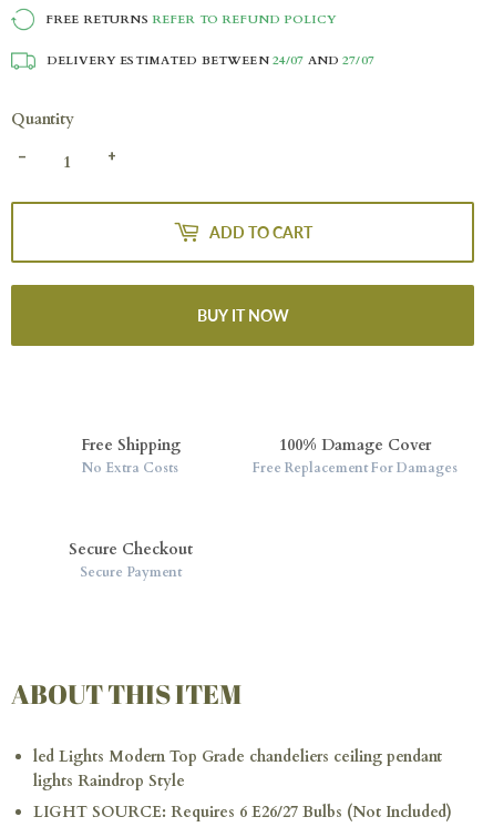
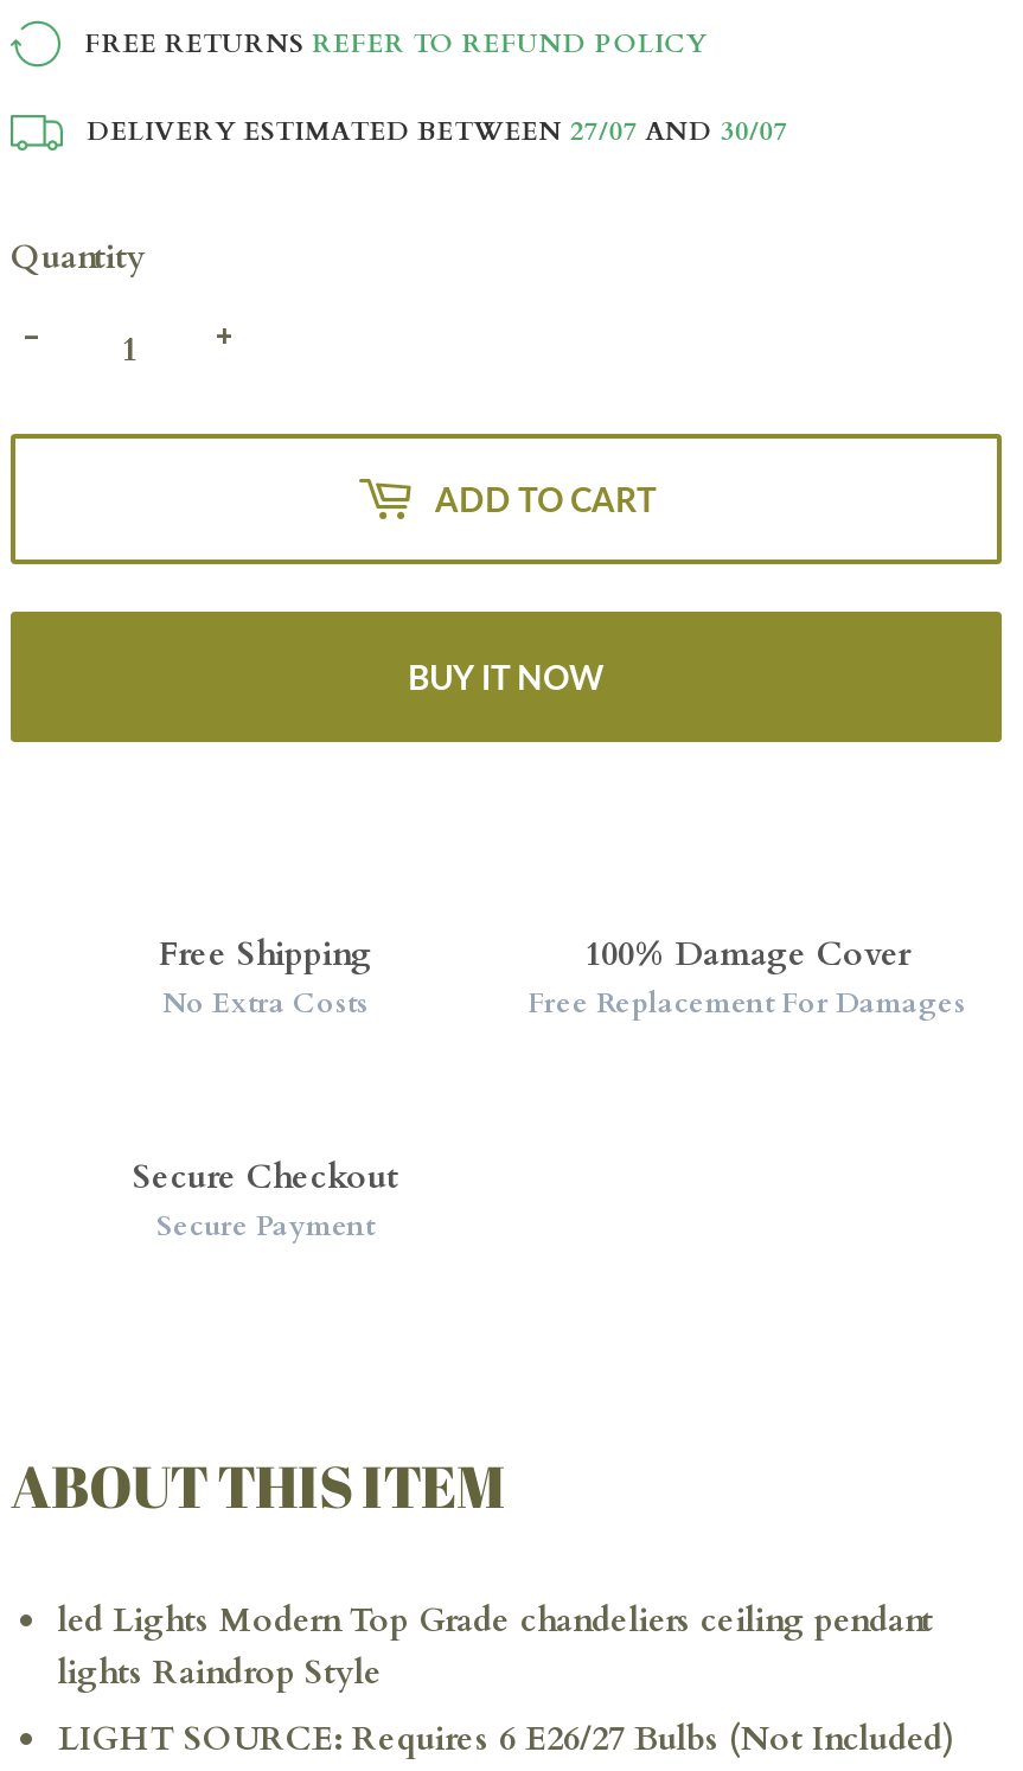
- DELIVERY ESTIMATED BETWEEN 24/07 AND 27/07
+ DELIVERY ESTIMATED BETWEEN 27/07 AND 30/07
